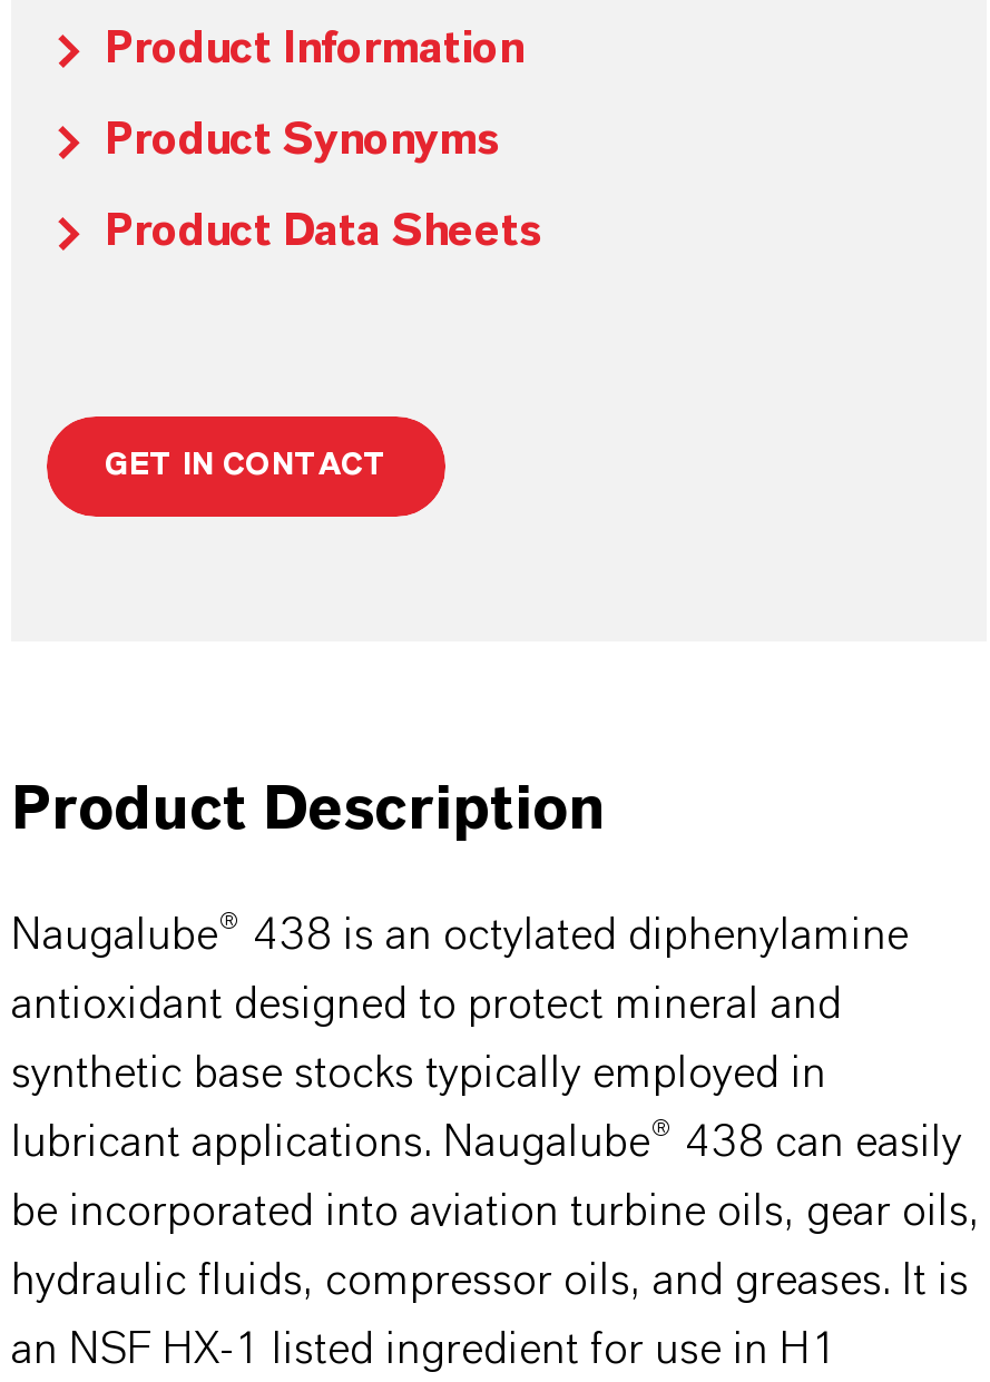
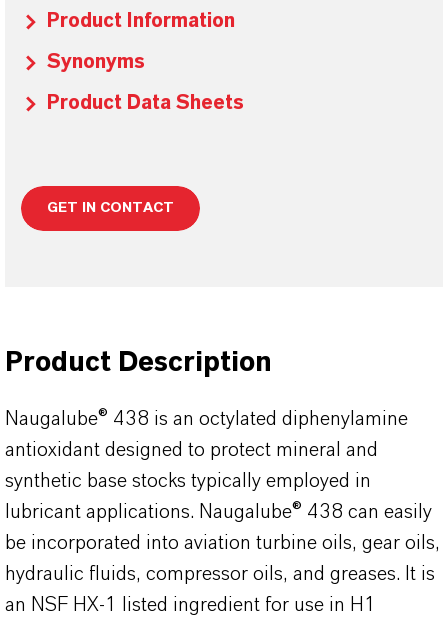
- Product Synonyms
+ Synonyms
